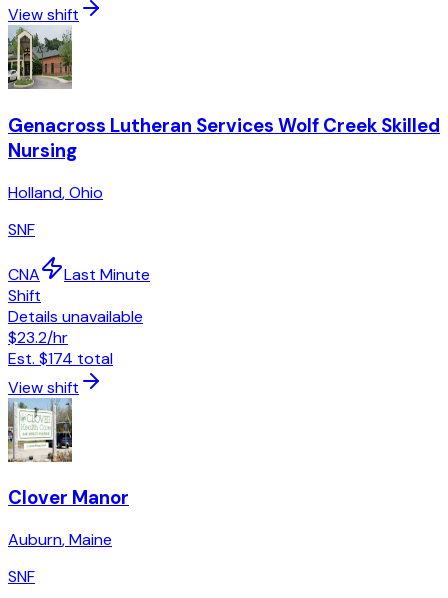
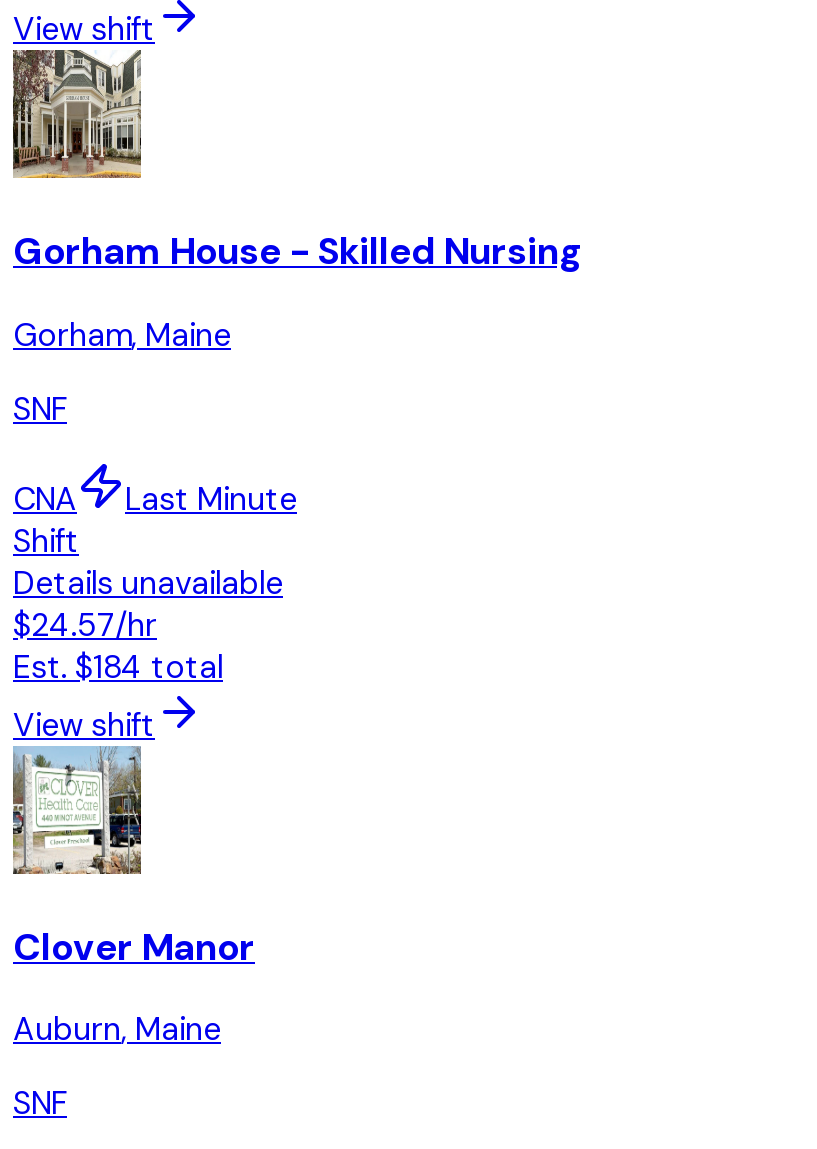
- [image]
- Genacross Lutheran Services Wolf Creek Skilled
- Nursing
+ [image]
+ Gorham House - Skilled Nursing

- Holland, Ohio
+ Gorham, Maine

- $23.2/hr
+ $24.57/hr

- Est. $174 total
+ Est. $184 total
